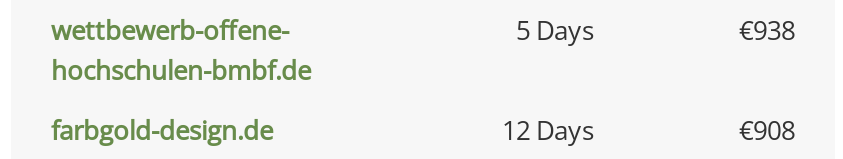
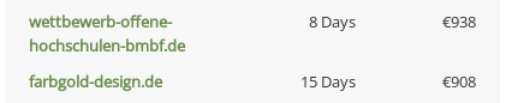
- 5 Days
+ 8 Days

- 12 Days
+ 15 Days
